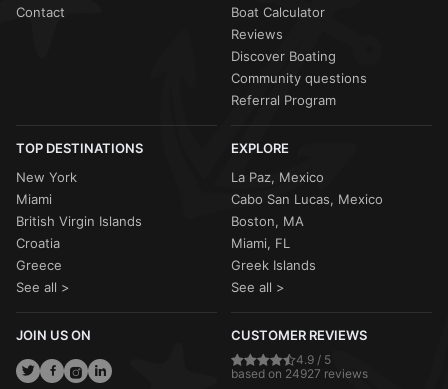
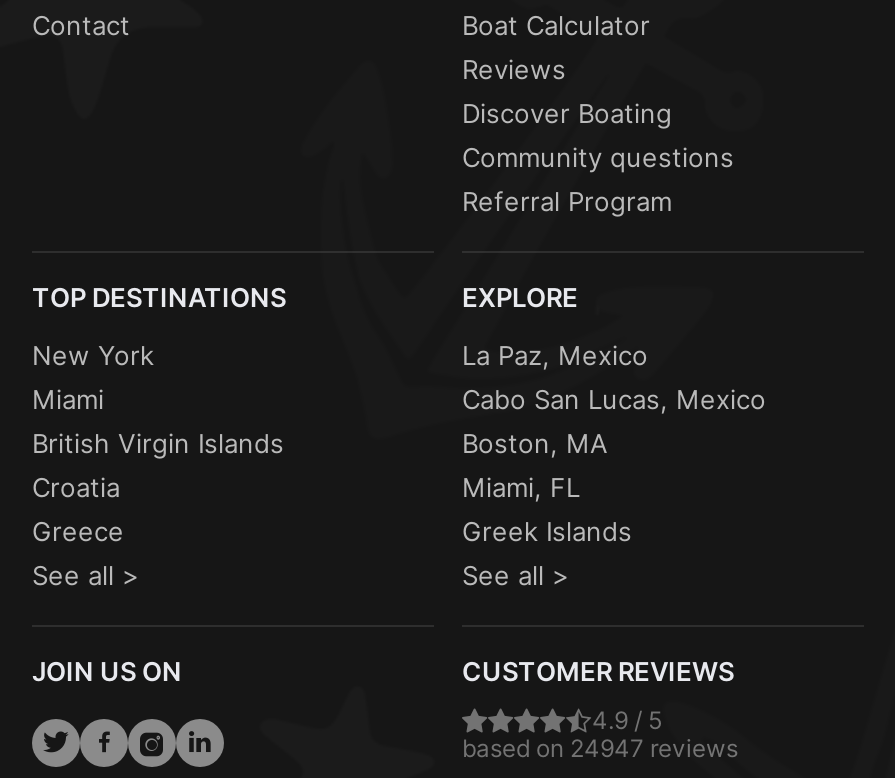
- based on 24927 reviews
+ based on 24947 reviews
